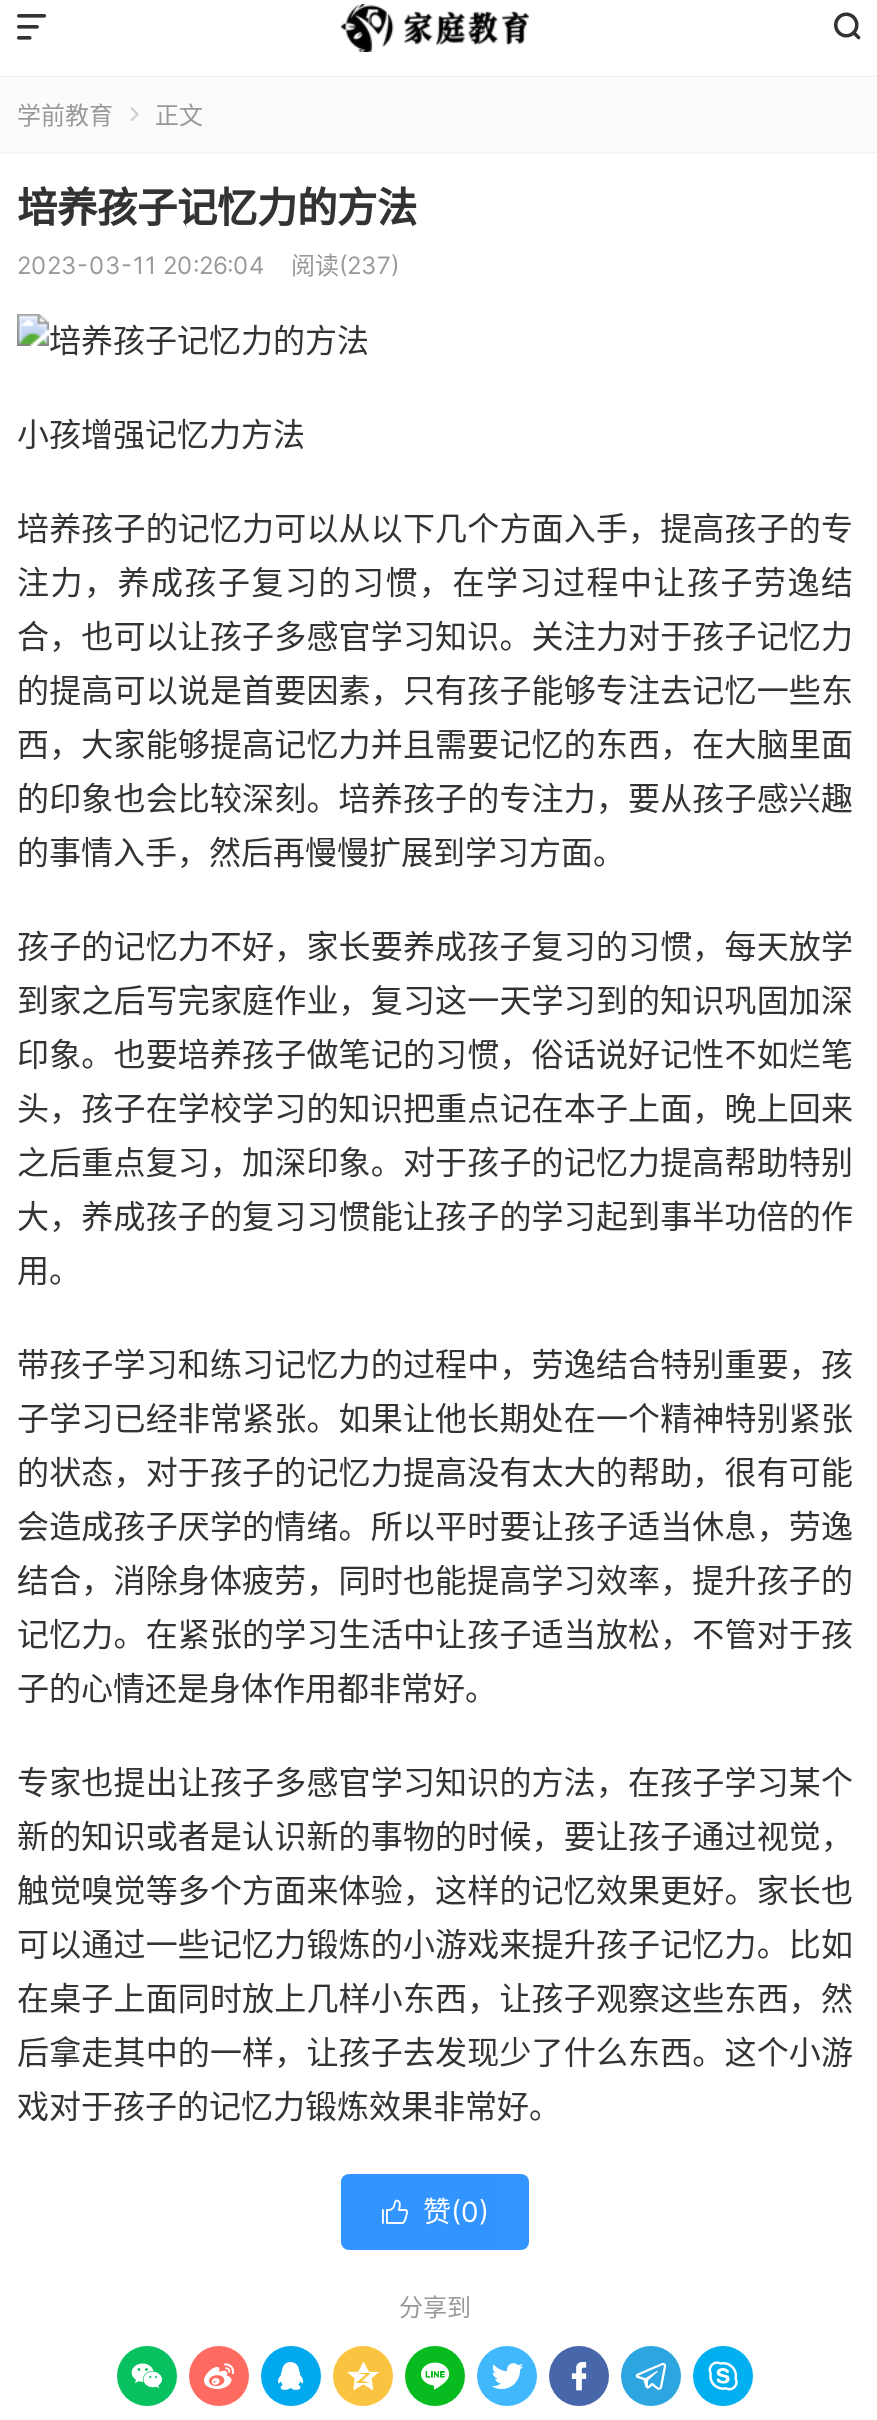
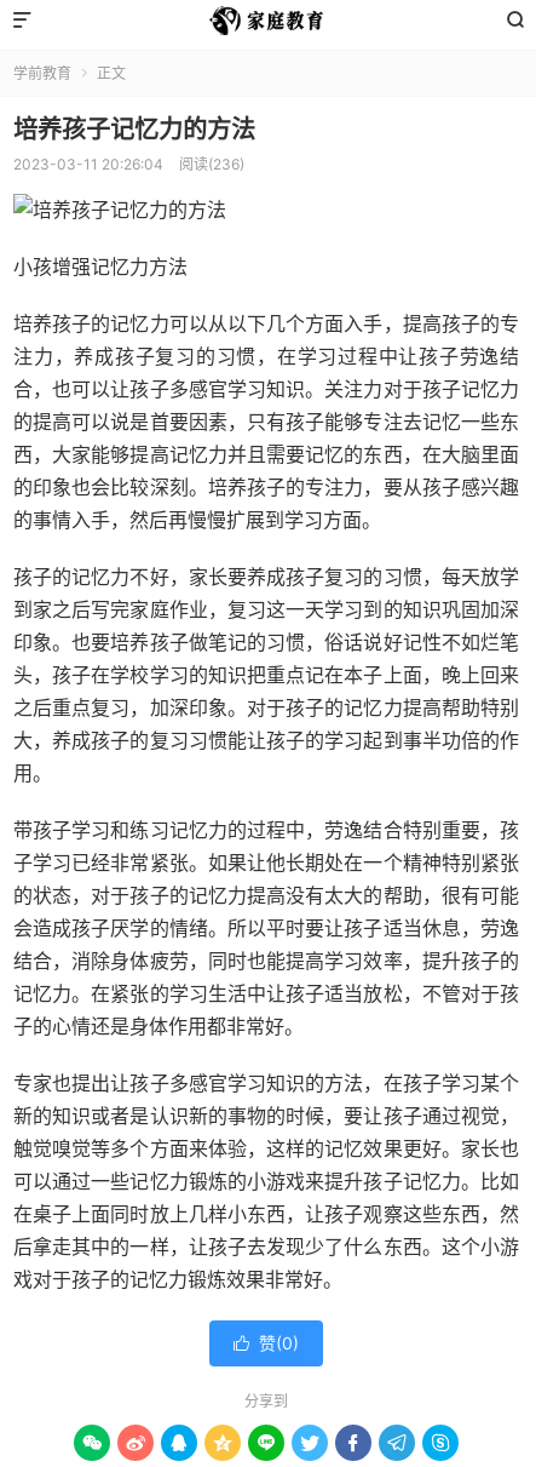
- 2023-03-11 20:26:04 阅读(237)
+ 2023-03-11 20:26:04 阅读(236)
